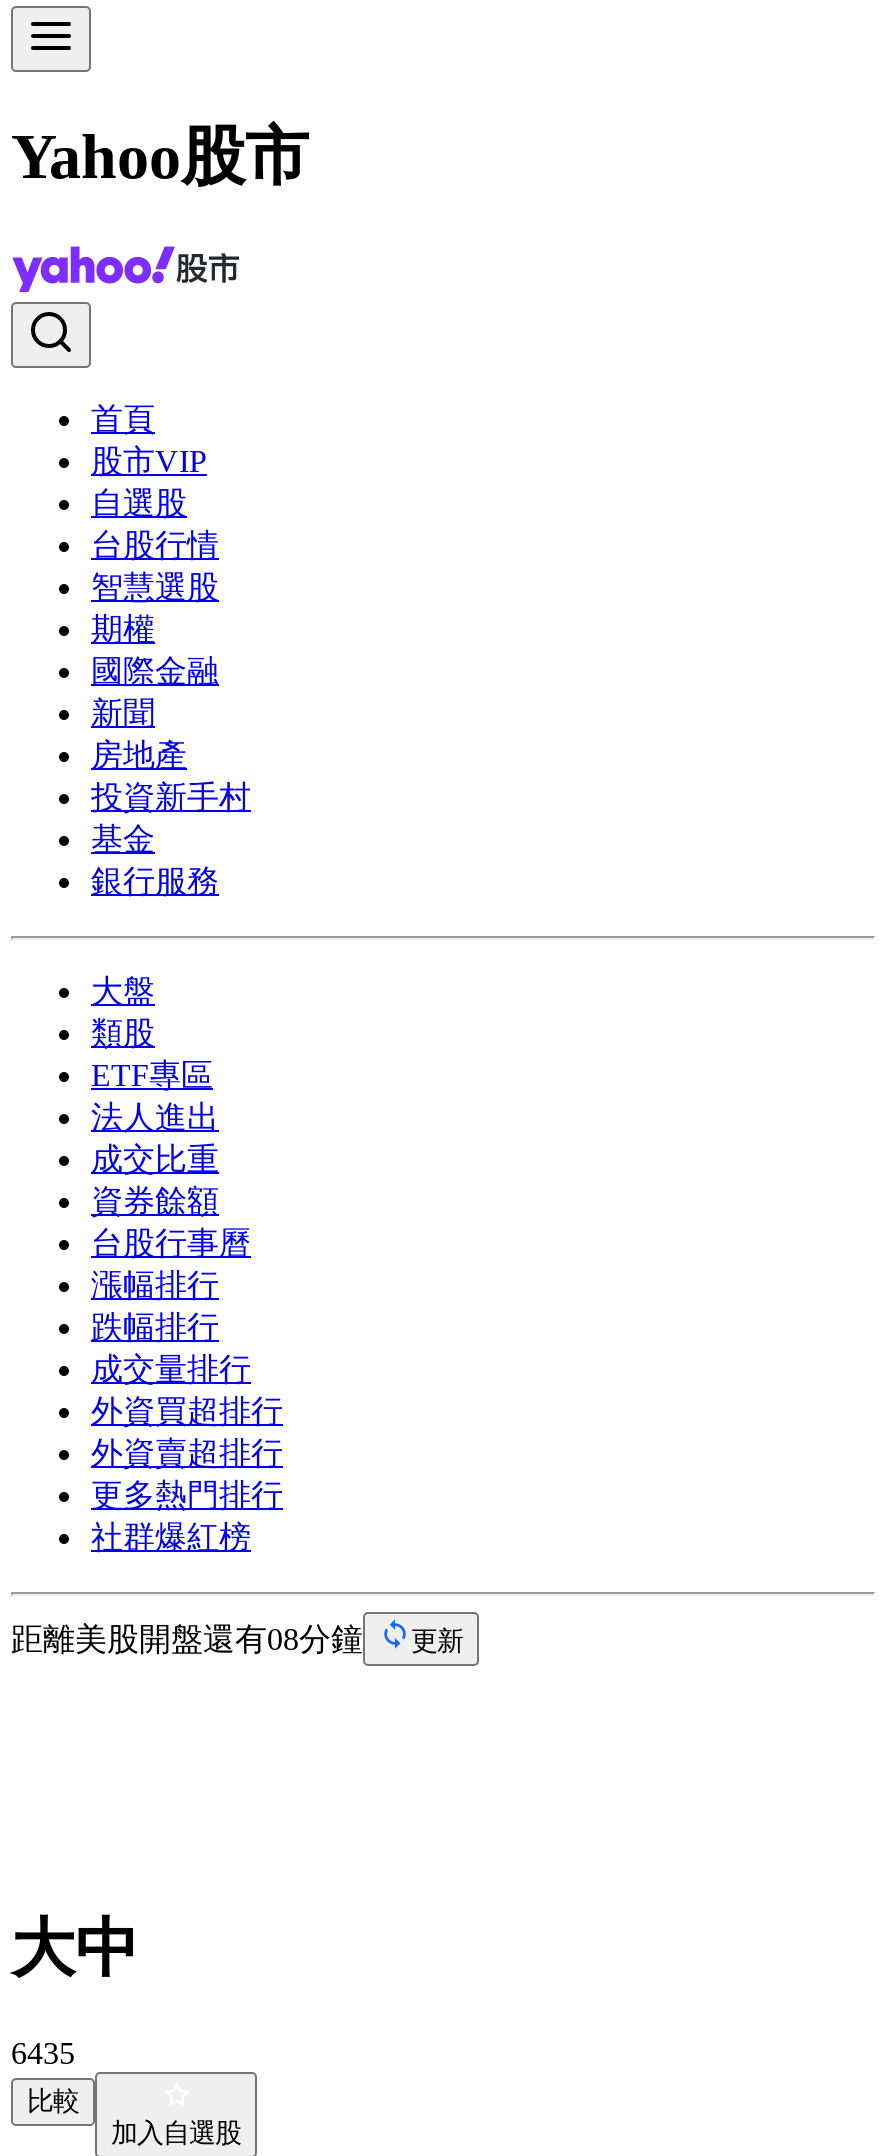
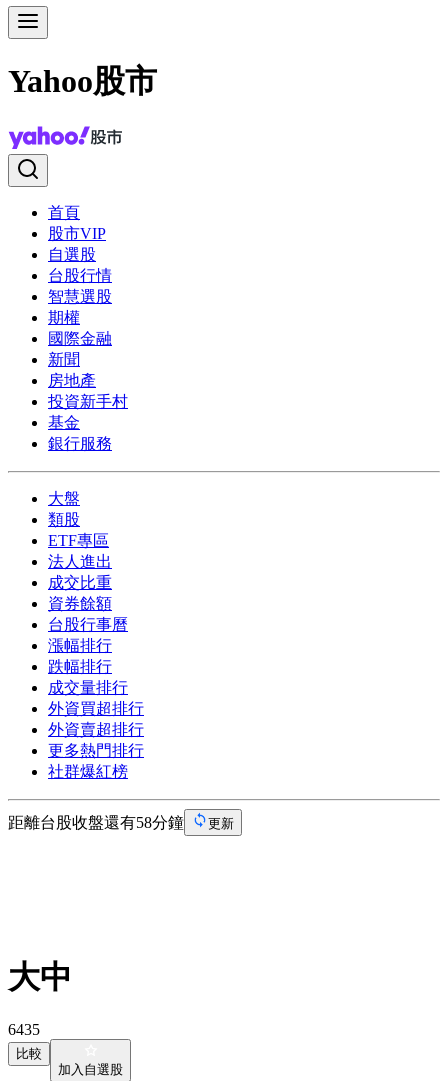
- 距離美股開盤還有08分鐘
+ 距離台股收盤還有58分鐘
